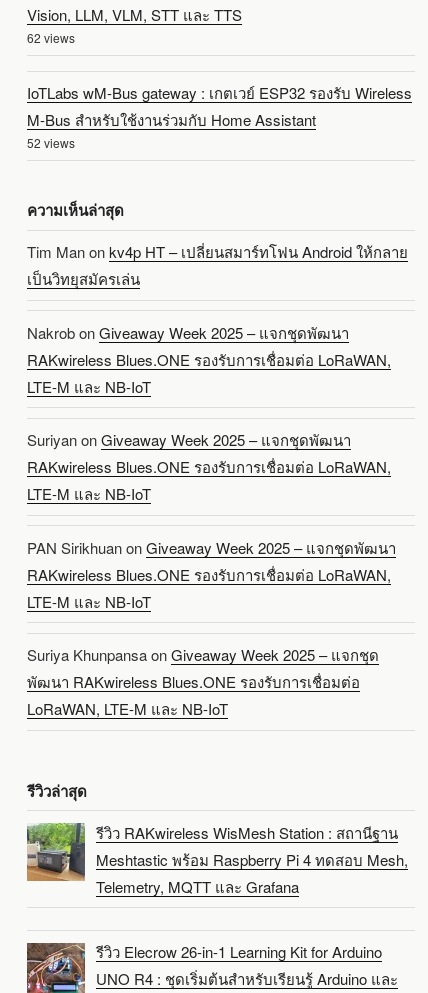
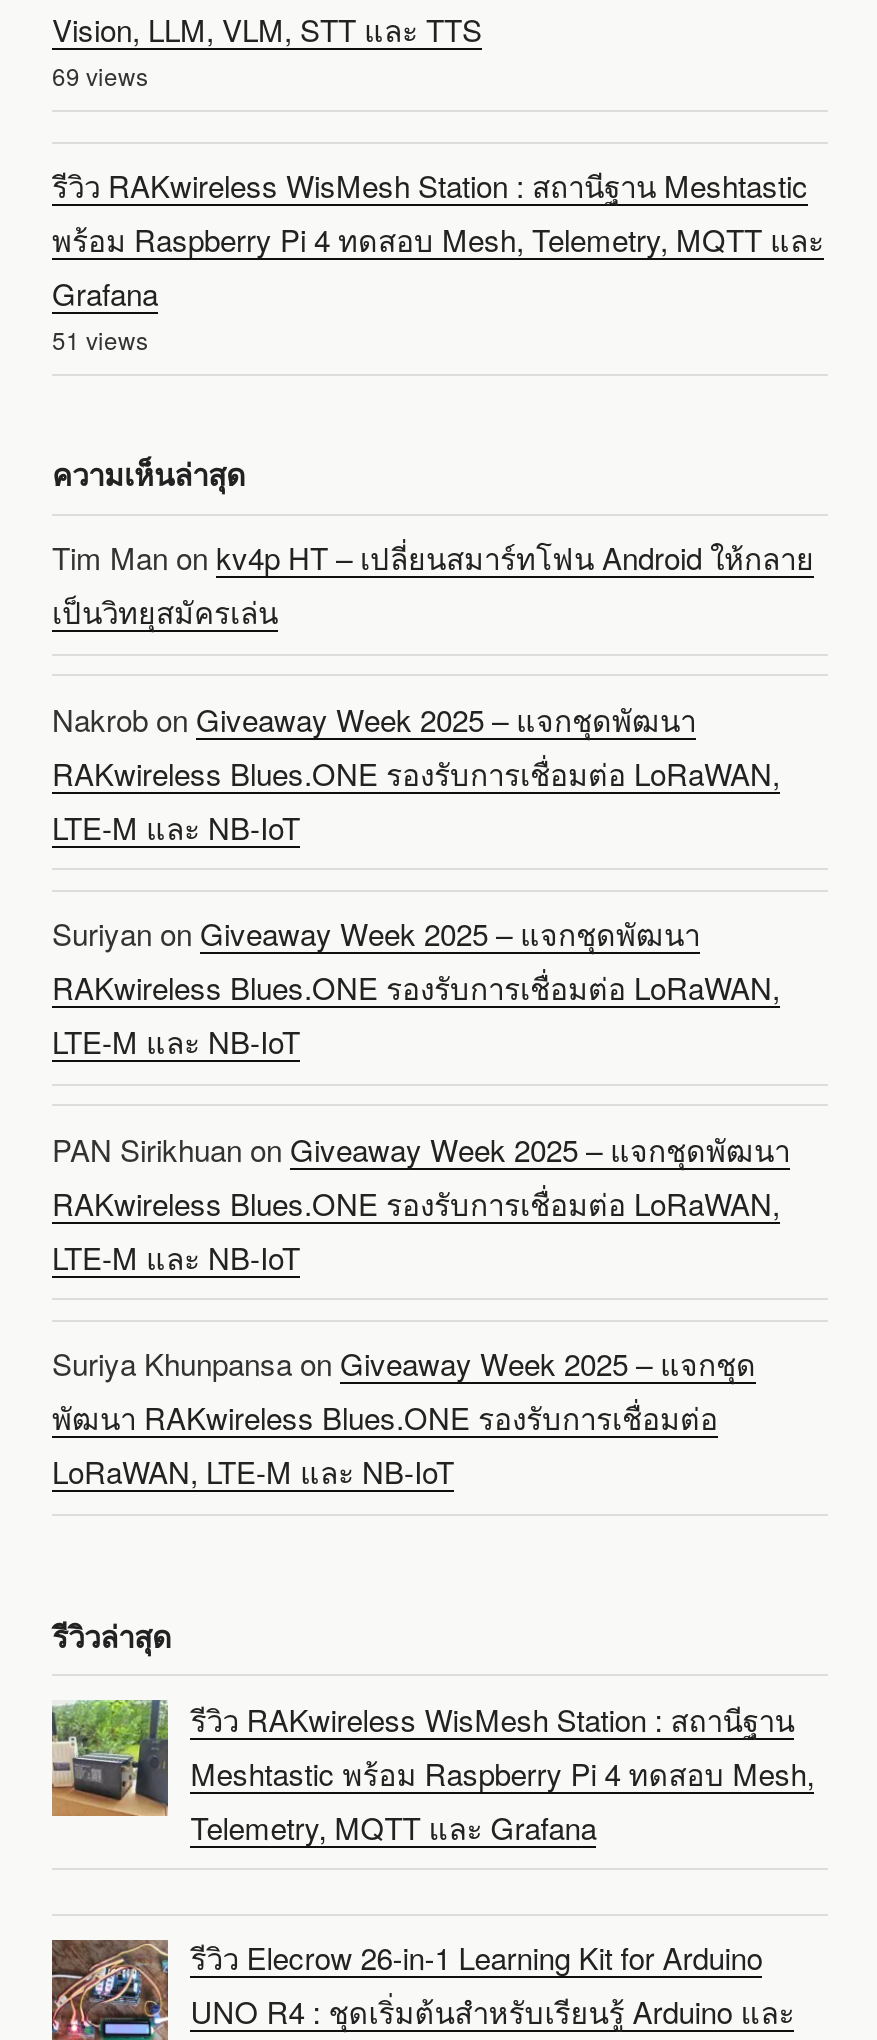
- 62 views
+ 69 views

- IoTLabs wM-Bus gateway : เกตเวย์ ESP32 รองรับ Wireless
- M-Bus สำหรับใช้งานร่วมกับ Home Assistant
- 52 views
+ รีวิว RAKwireless WisMesh Station : สถานีฐาน Meshtastic
+ พร้อม Raspberry Pi 4 ทดสอบ Mesh, Telemetry, MQTT และ
+ Grafana
+ 51 views
